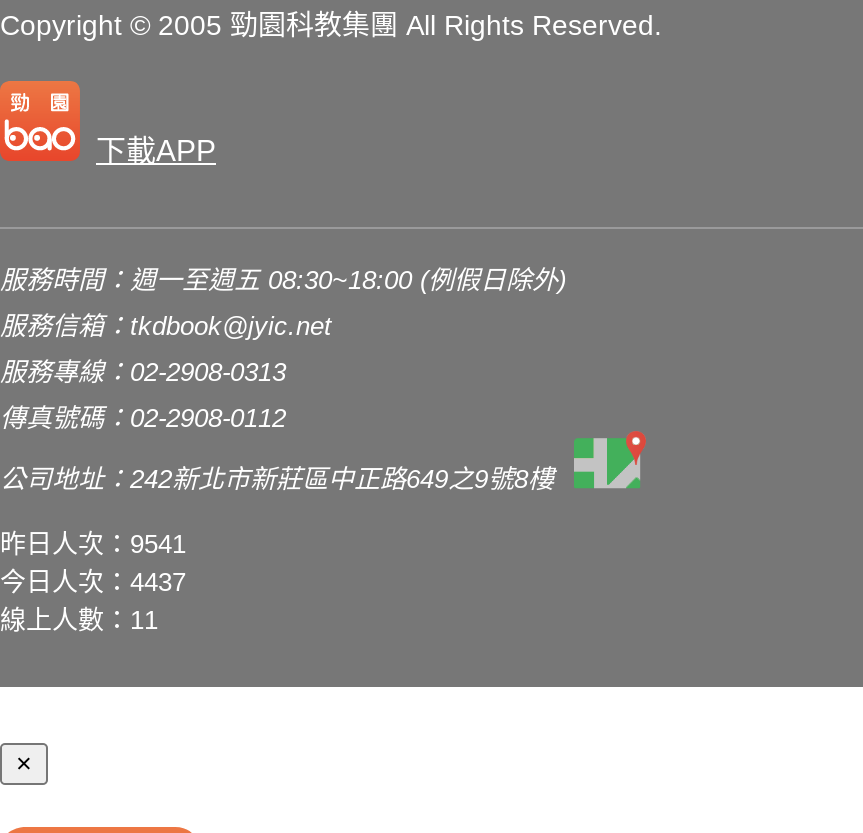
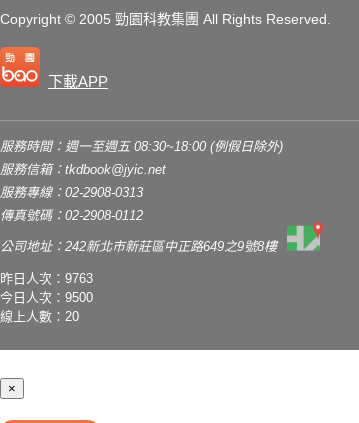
- 昨日人次：9541
+ 昨日人次：9763

- 今日人次：4437
+ 今日人次：9500

- 線上人數：11
+ 線上人數：20
